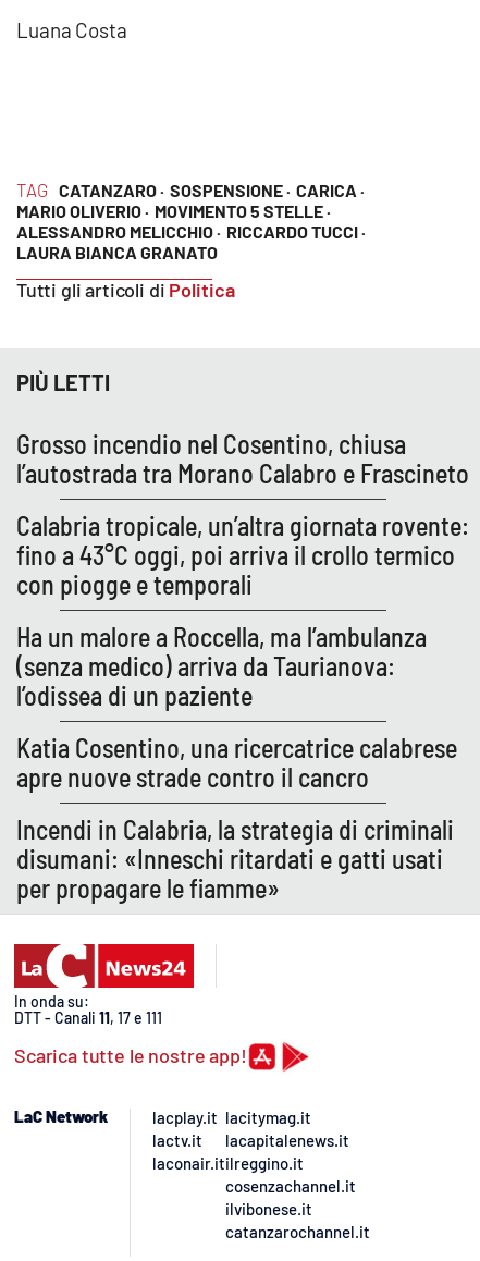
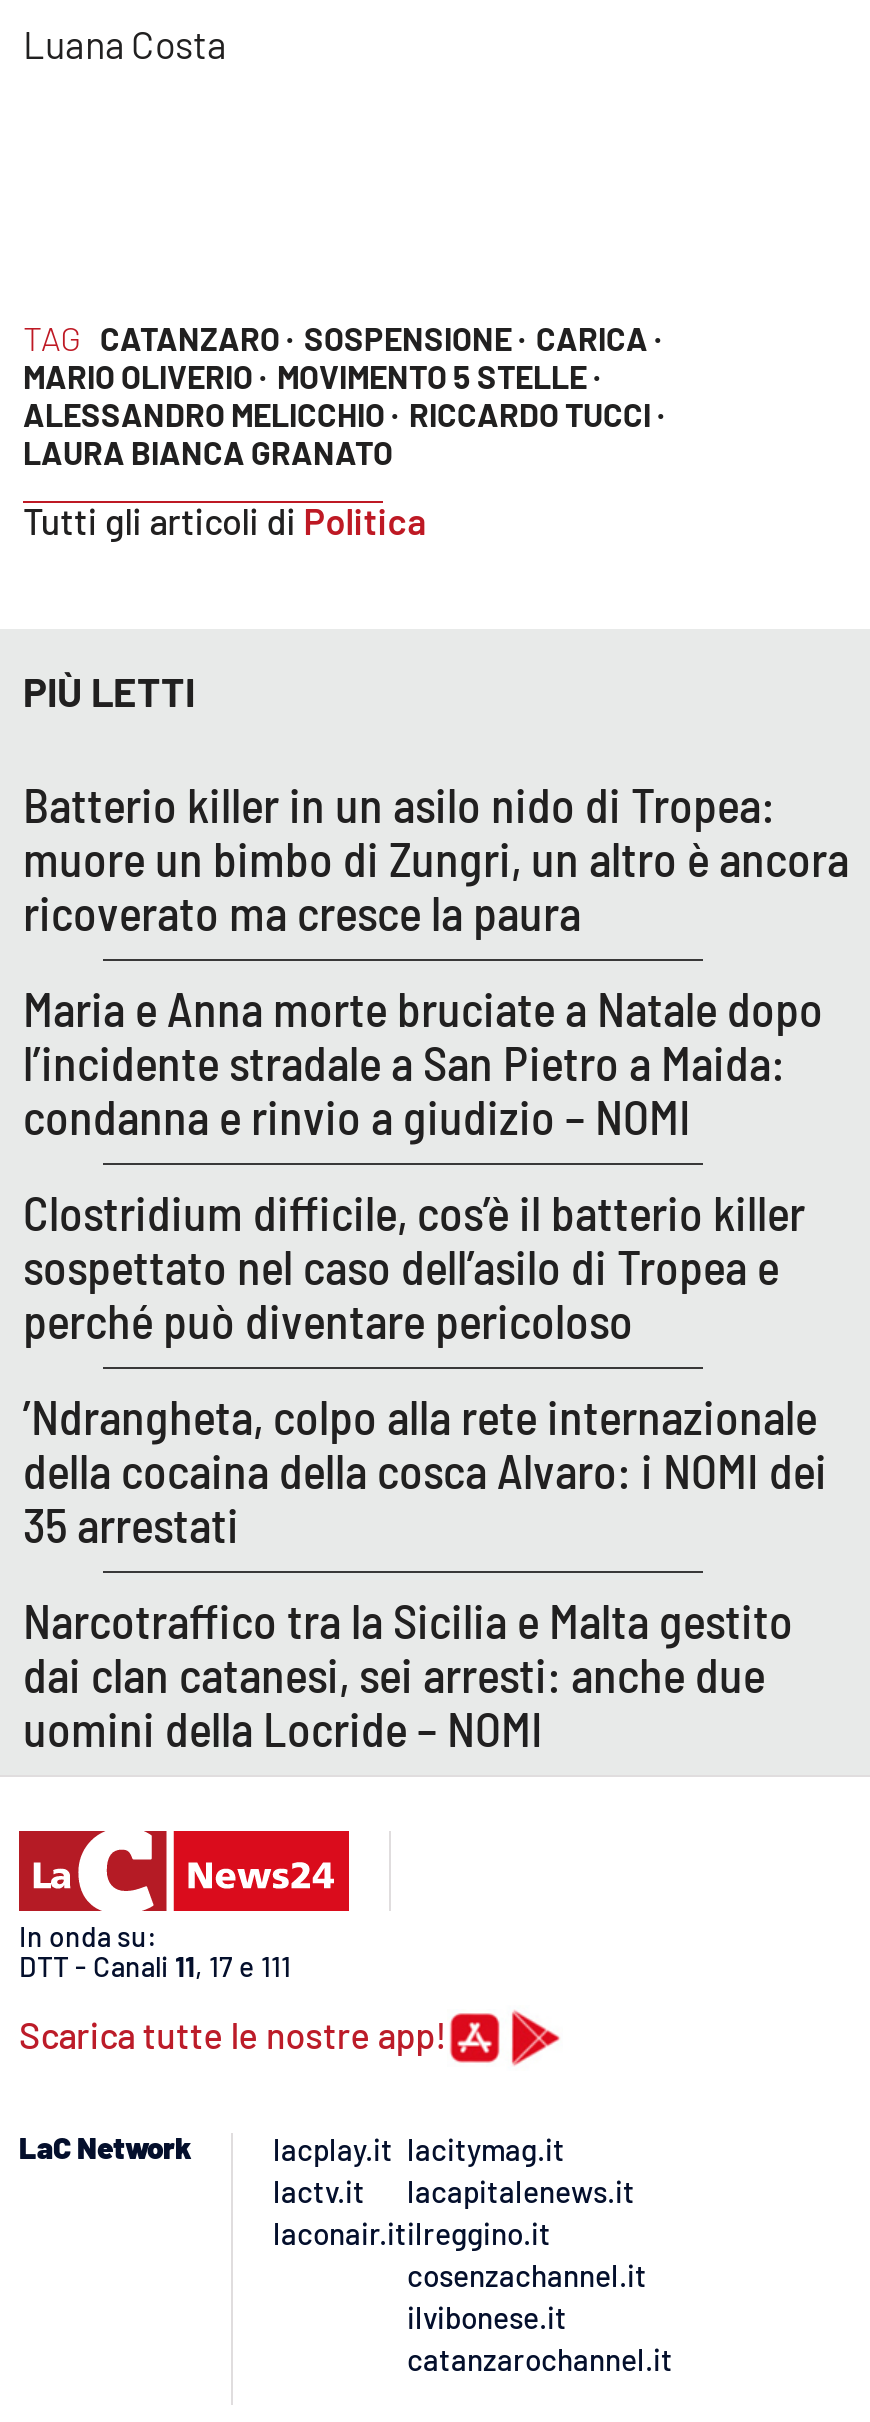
- Grosso incendio nel Cosentino, chiusa
- l’autostrada tra Morano Calabro e Frascineto
+ Batterio killer in un asilo nido di Tropea:
+ muore un bimbo di Zungri, un altro è ancora
+ ricoverato ma cresce la paura

- Calabria tropicale, un’altra giornata rovente:
- fino a 43°C oggi, poi arriva il crollo termico
- con piogge e temporali
+ Maria e Anna morte bruciate a Natale dopo
+ l’incidente stradale a San Pietro a Maida:
+ condanna e rinvio a giudizio – NOMI

- Ha un malore a Roccella, ma l’ambulanza
- (senza medico) arriva da Taurianova:
- l’odissea di un paziente
+ Clostridium difficile, cos’è il batterio killer
+ sospettato nel caso dell’asilo di Tropea e
+ perché può diventare pericoloso

- Katia Cosentino, una ricercatrice calabrese
- apre nuove strade contro il cancro
+ ’Ndrangheta, colpo alla rete internazionale
+ della cocaina della cosca Alvaro: i NOMI dei
+ 35 arrestati

- Incendi in Calabria, la strategia di criminali
- disumani: «Inneschi ritardati e gatti usati
- per propagare le fiamme»
+ Narcotraffico tra la Sicilia e Malta gestito
+ dai clan catanesi, sei arresti: anche due
+ uomini della Locride – NOMI
